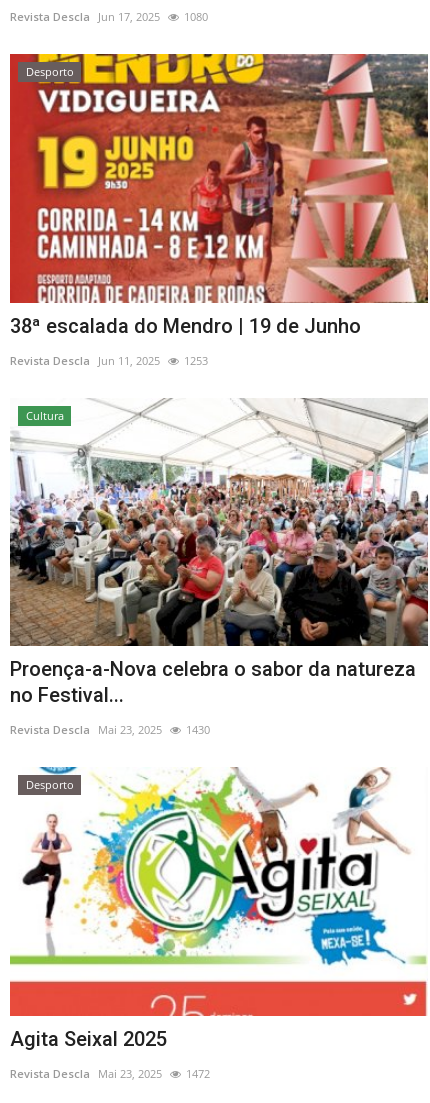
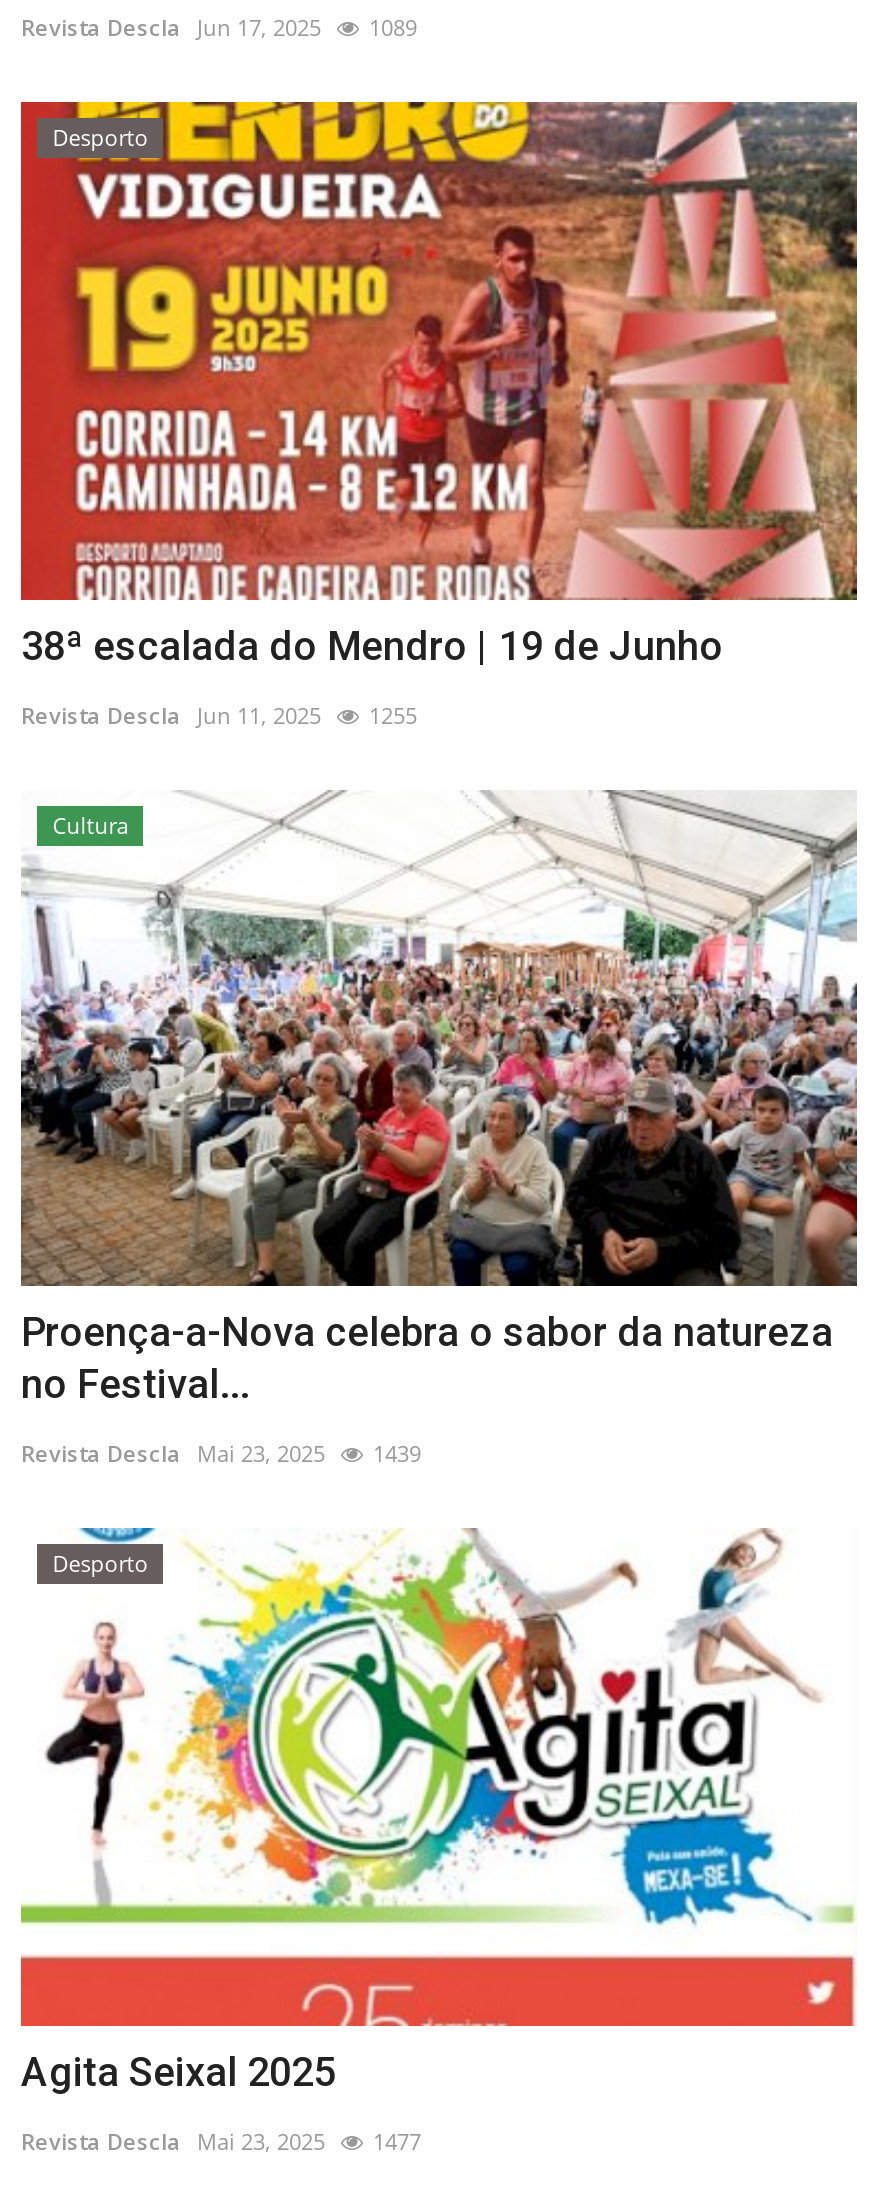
- Revista Descla Jun 17, 2025 1080
+ Revista Descla Jun 17, 2025 1089

- Revista Descla Jun 11, 2025 1253
+ Revista Descla Jun 11, 2025 1255

- Revista Descla Mai 23, 2025 1430
+ Revista Descla Mai 23, 2025 1439

- Revista Descla Mai 23, 2025 1472
+ Revista Descla Mai 23, 2025 1477
